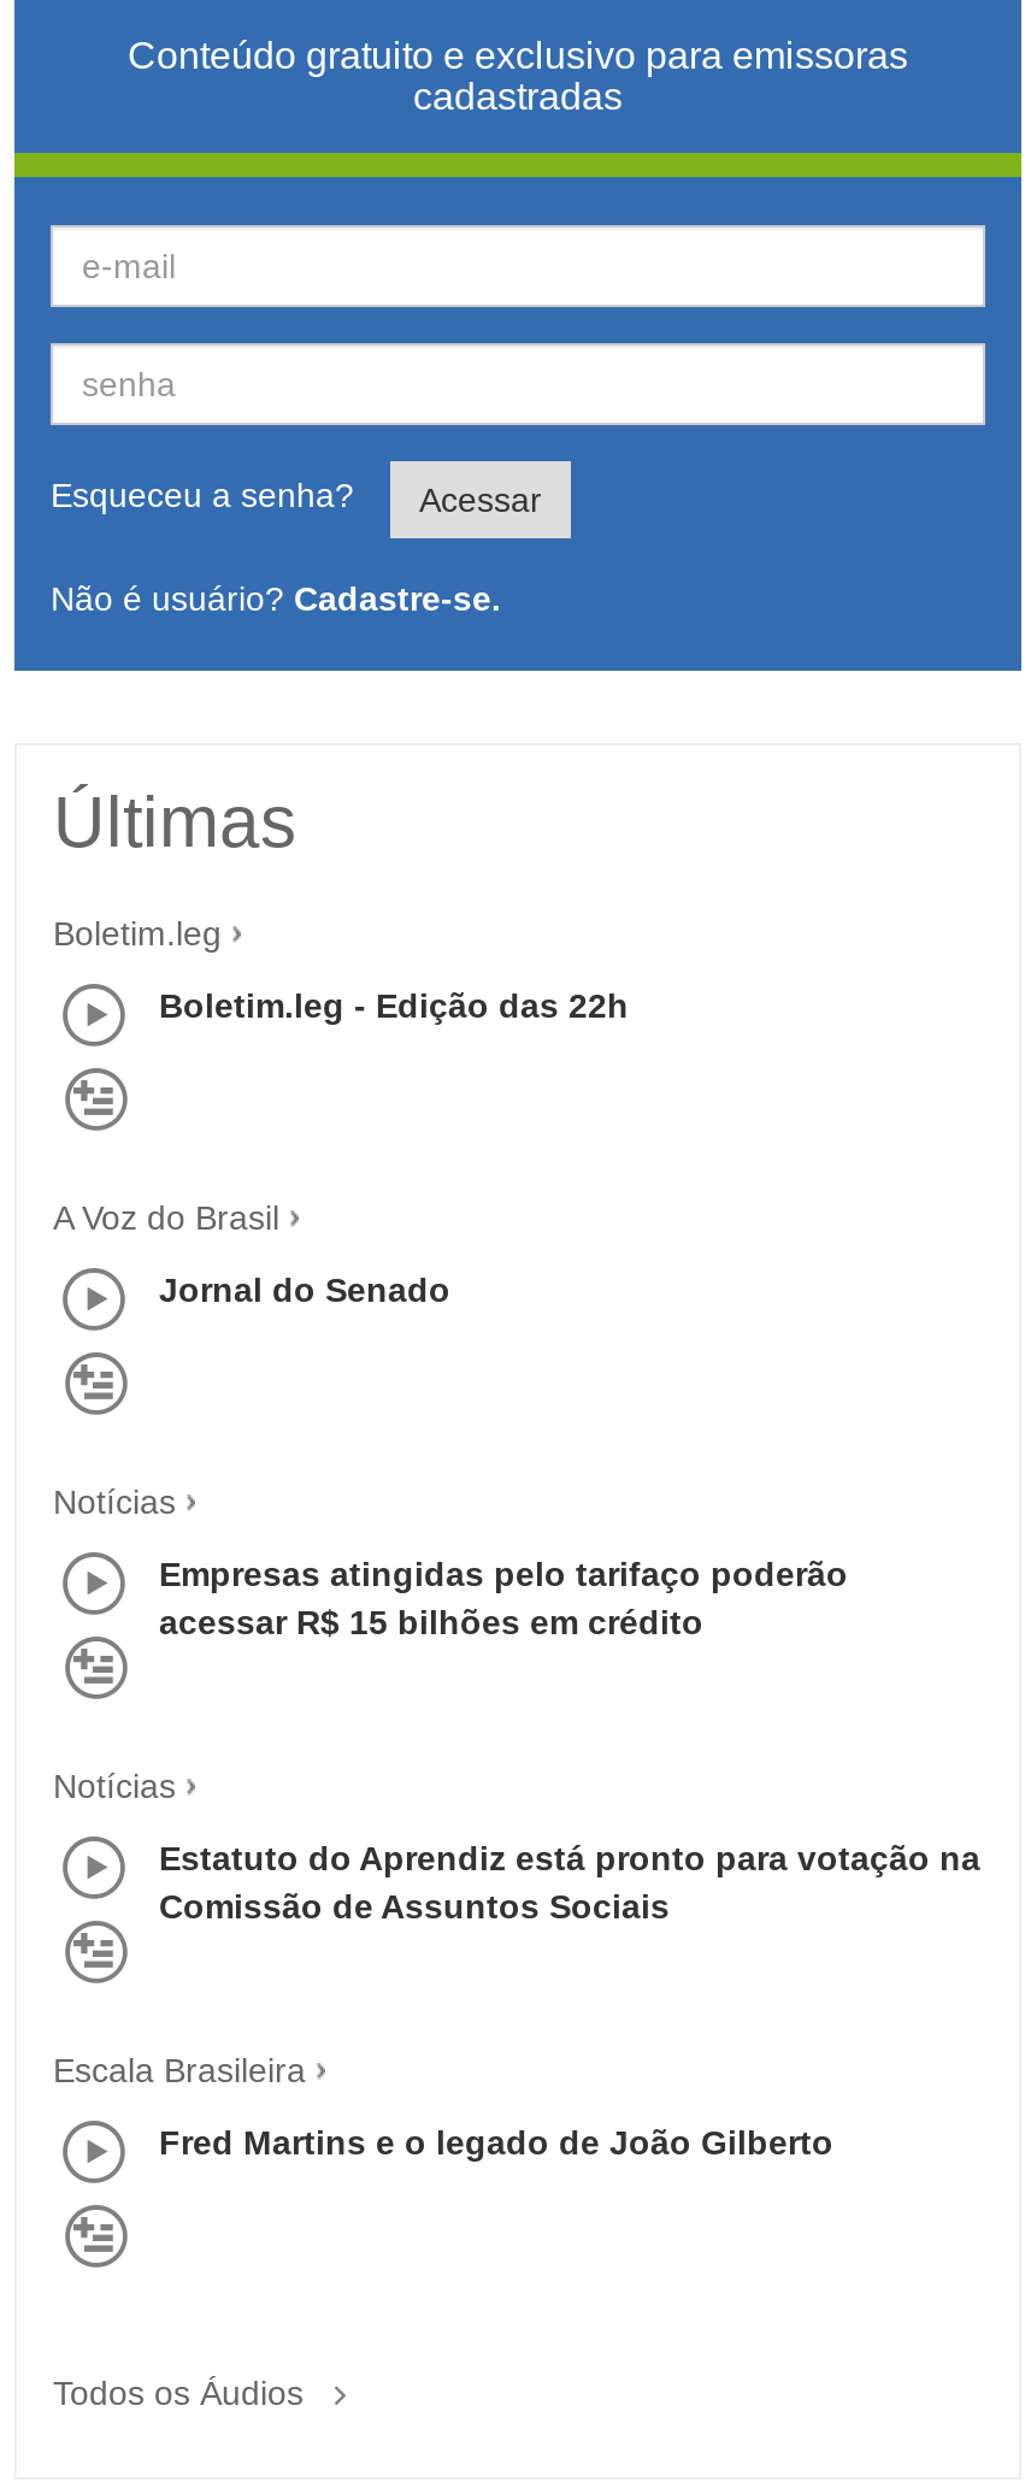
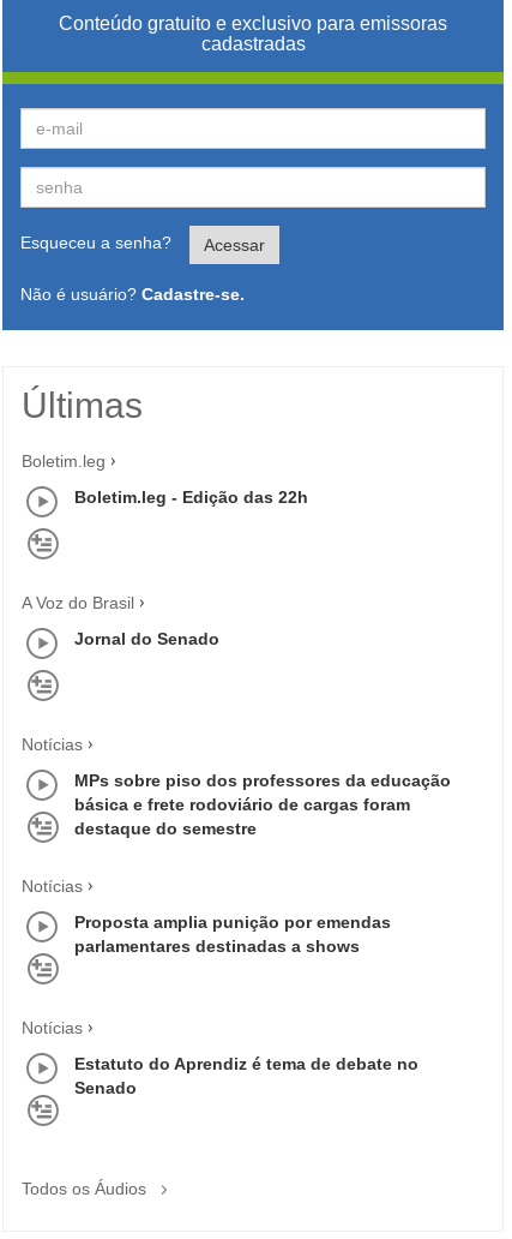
- Empresas atingidas pelo tarifaço poderão
- acessar R$ 15 bilhões em crédito
+ MPs sobre piso dos professores da educação
+ básica e frete rodoviário de cargas foram
+ destaque do semestre

- Estatuto do Aprendiz está pronto para votação na
- Comissão de Assuntos Sociais
+ Proposta amplia punição por emendas
+ parlamentares destinadas a shows

- Escala Brasileira
+ Notícias

- Fred Martins e o legado de João Gilberto
+ Estatuto do Aprendiz é tema de debate no
+ Senado
